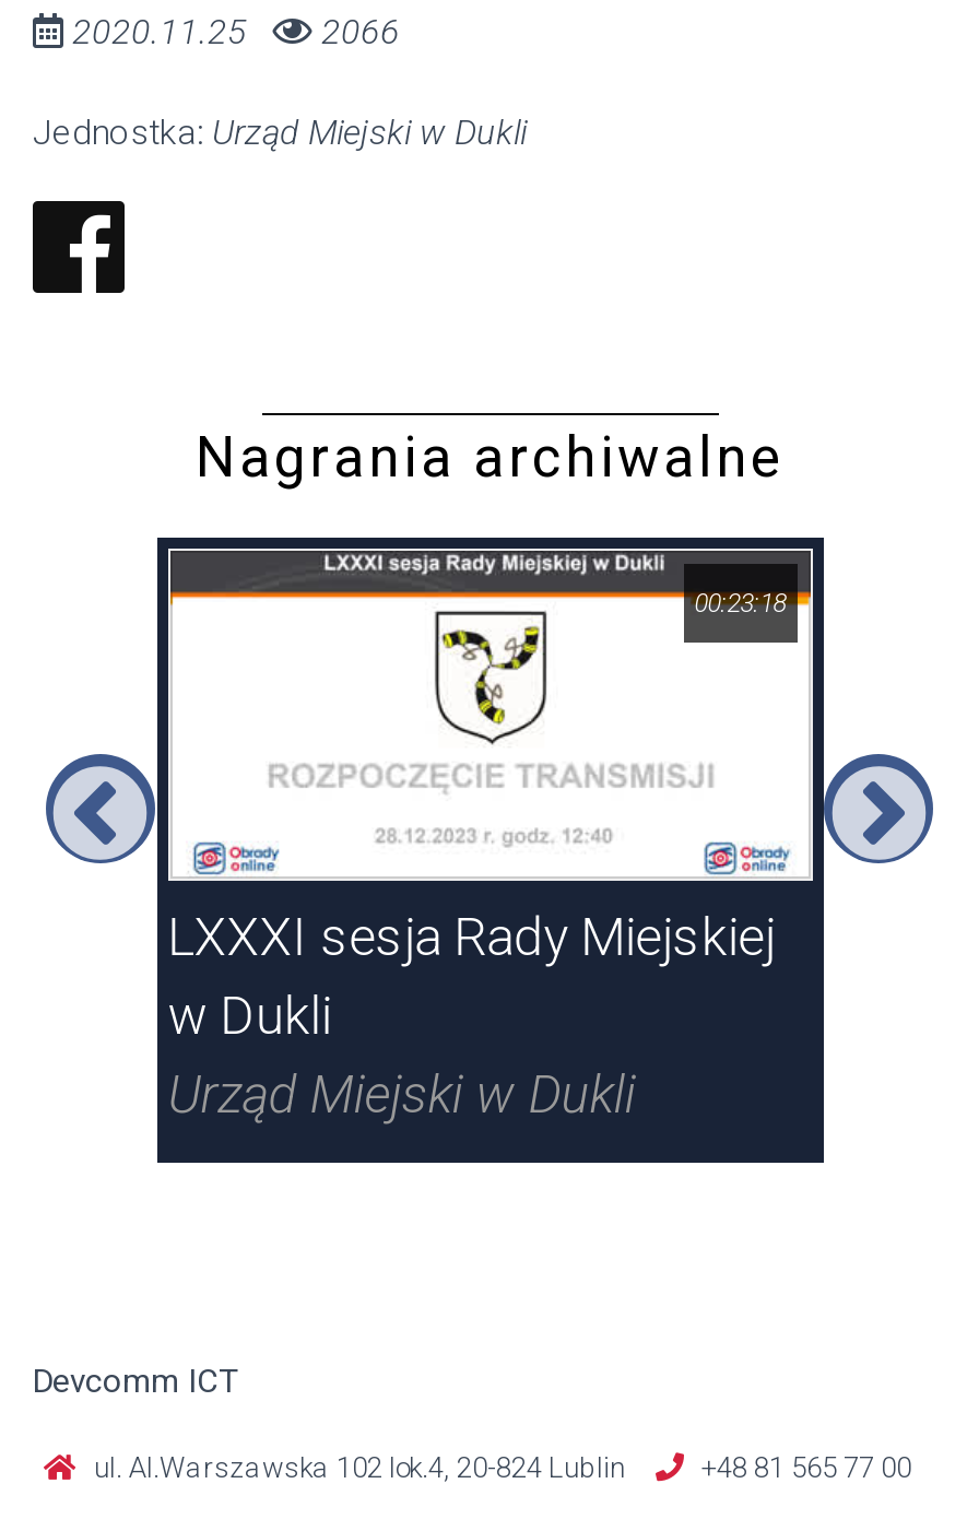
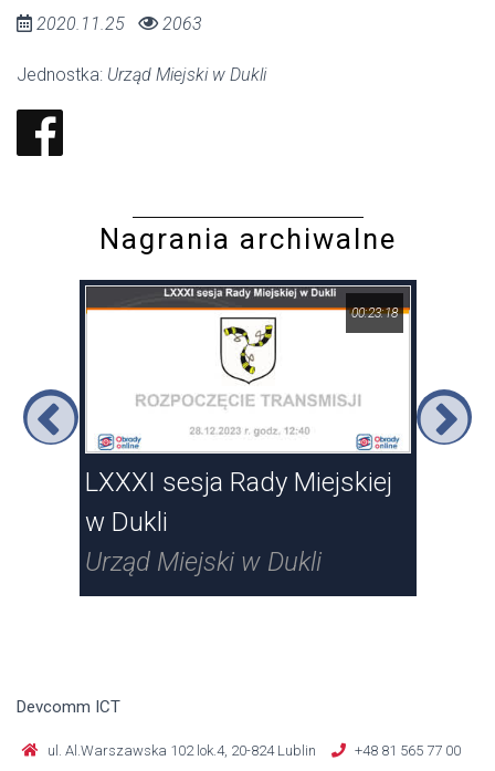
- 2020.11.25 2066
+ 2020.11.25 2063
